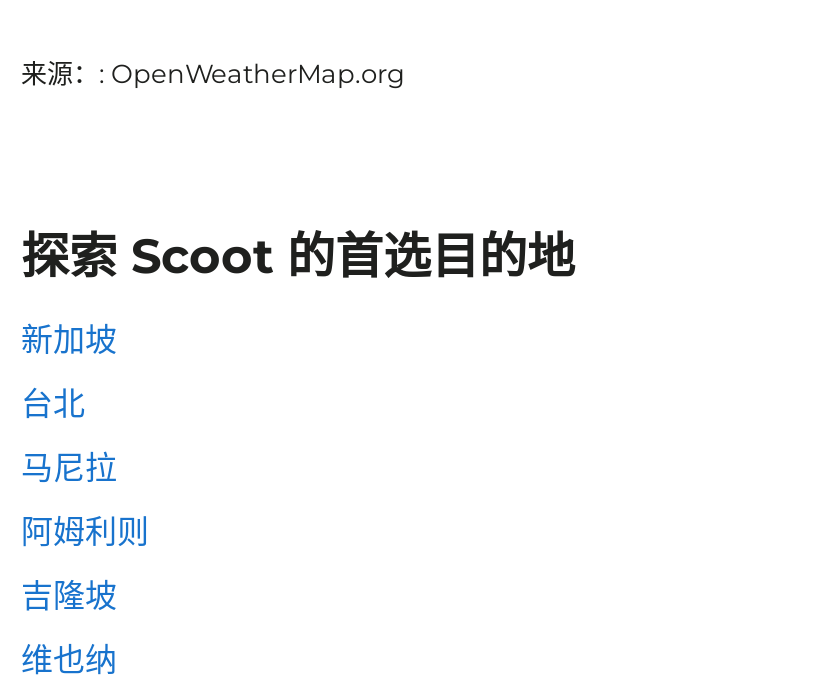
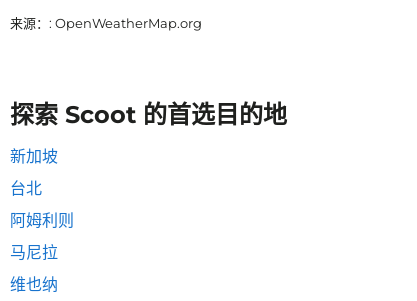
moved down: 马尼拉

- 吉隆坡
